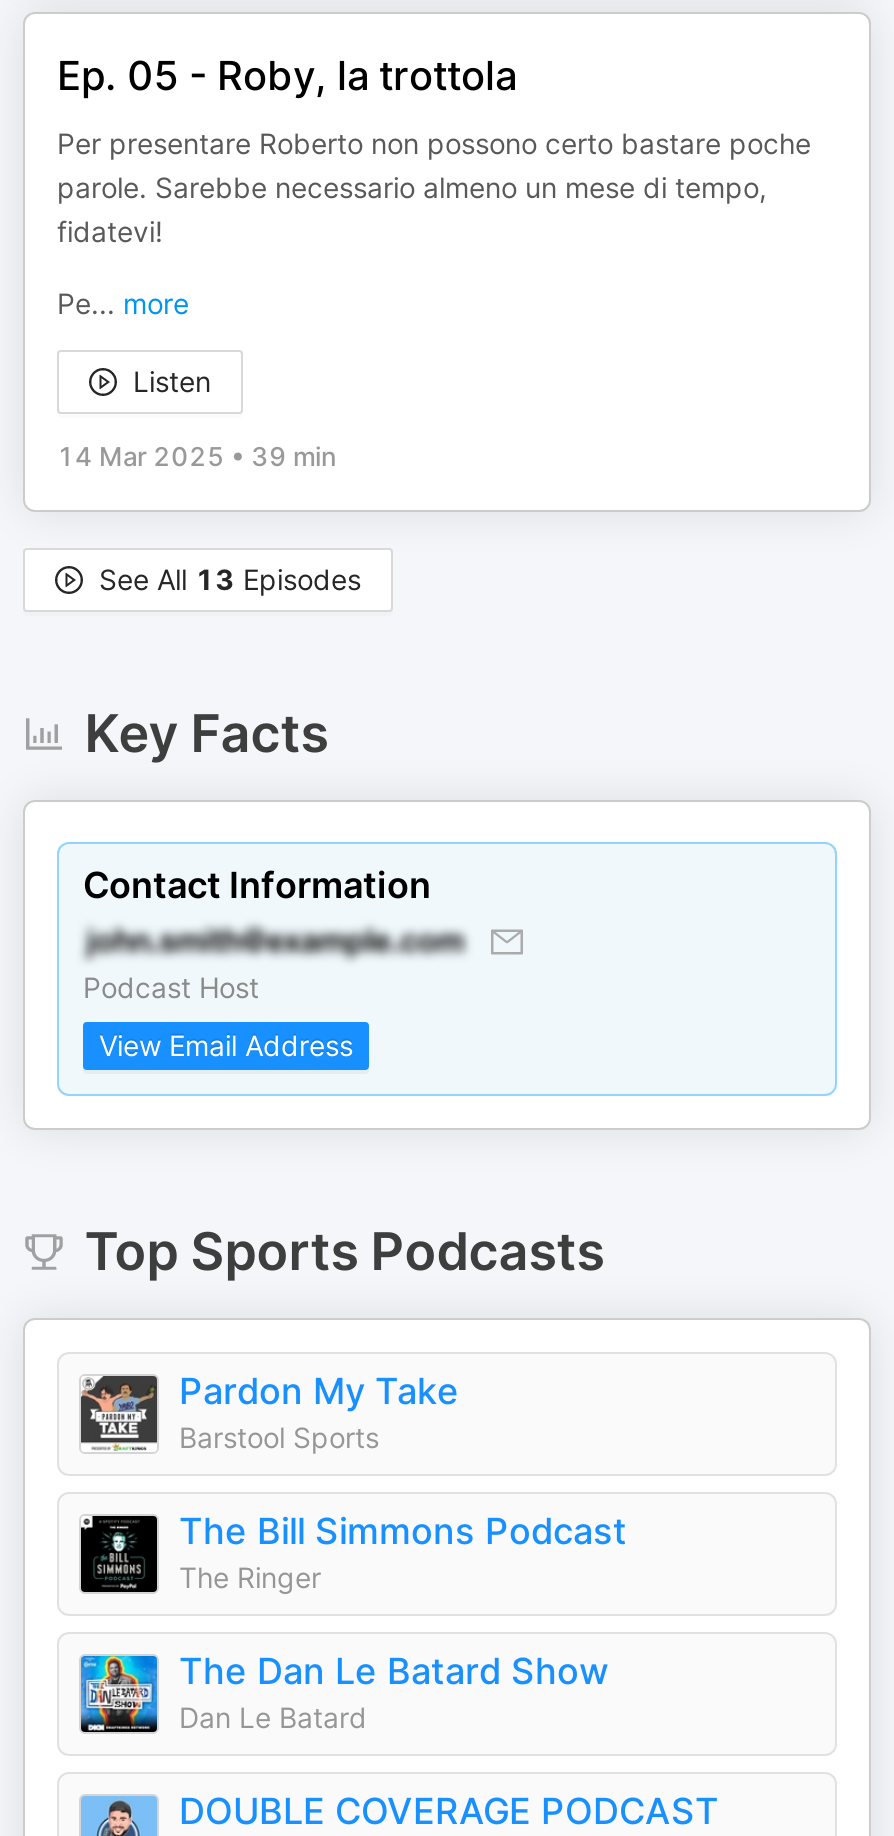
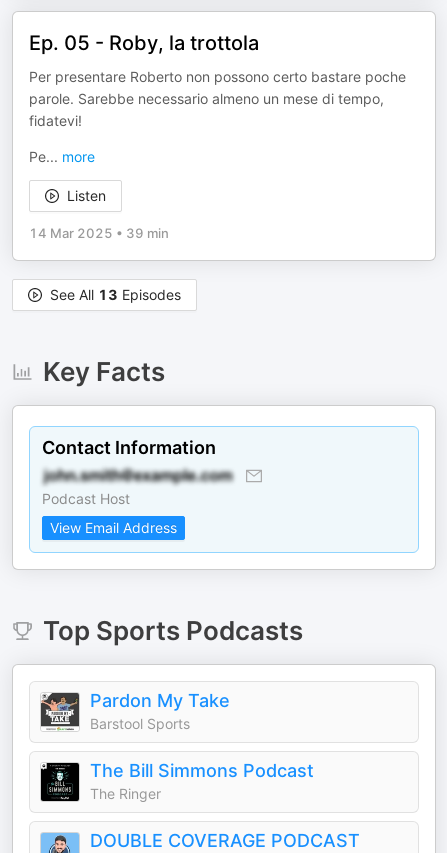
- [image]
- The Dan Le Batard Show
- Dan Le Batard
